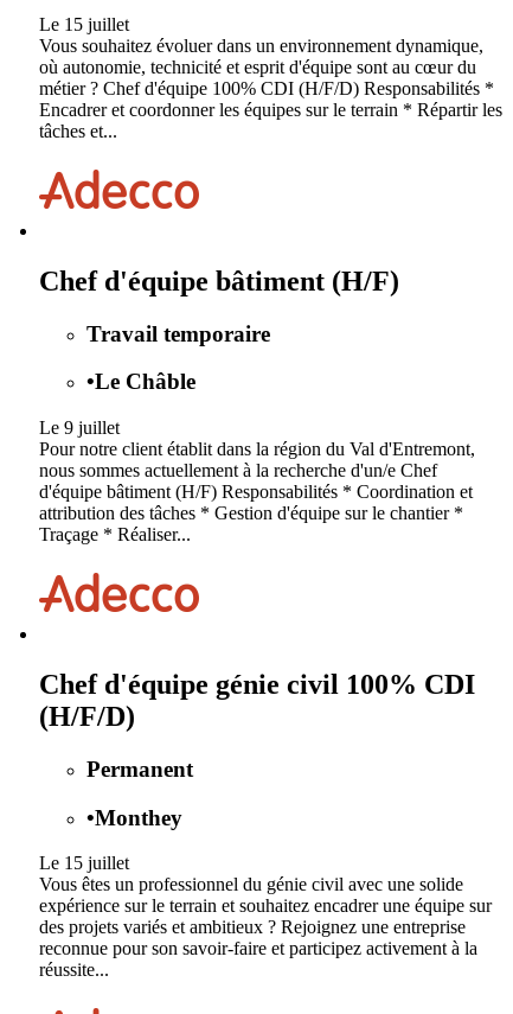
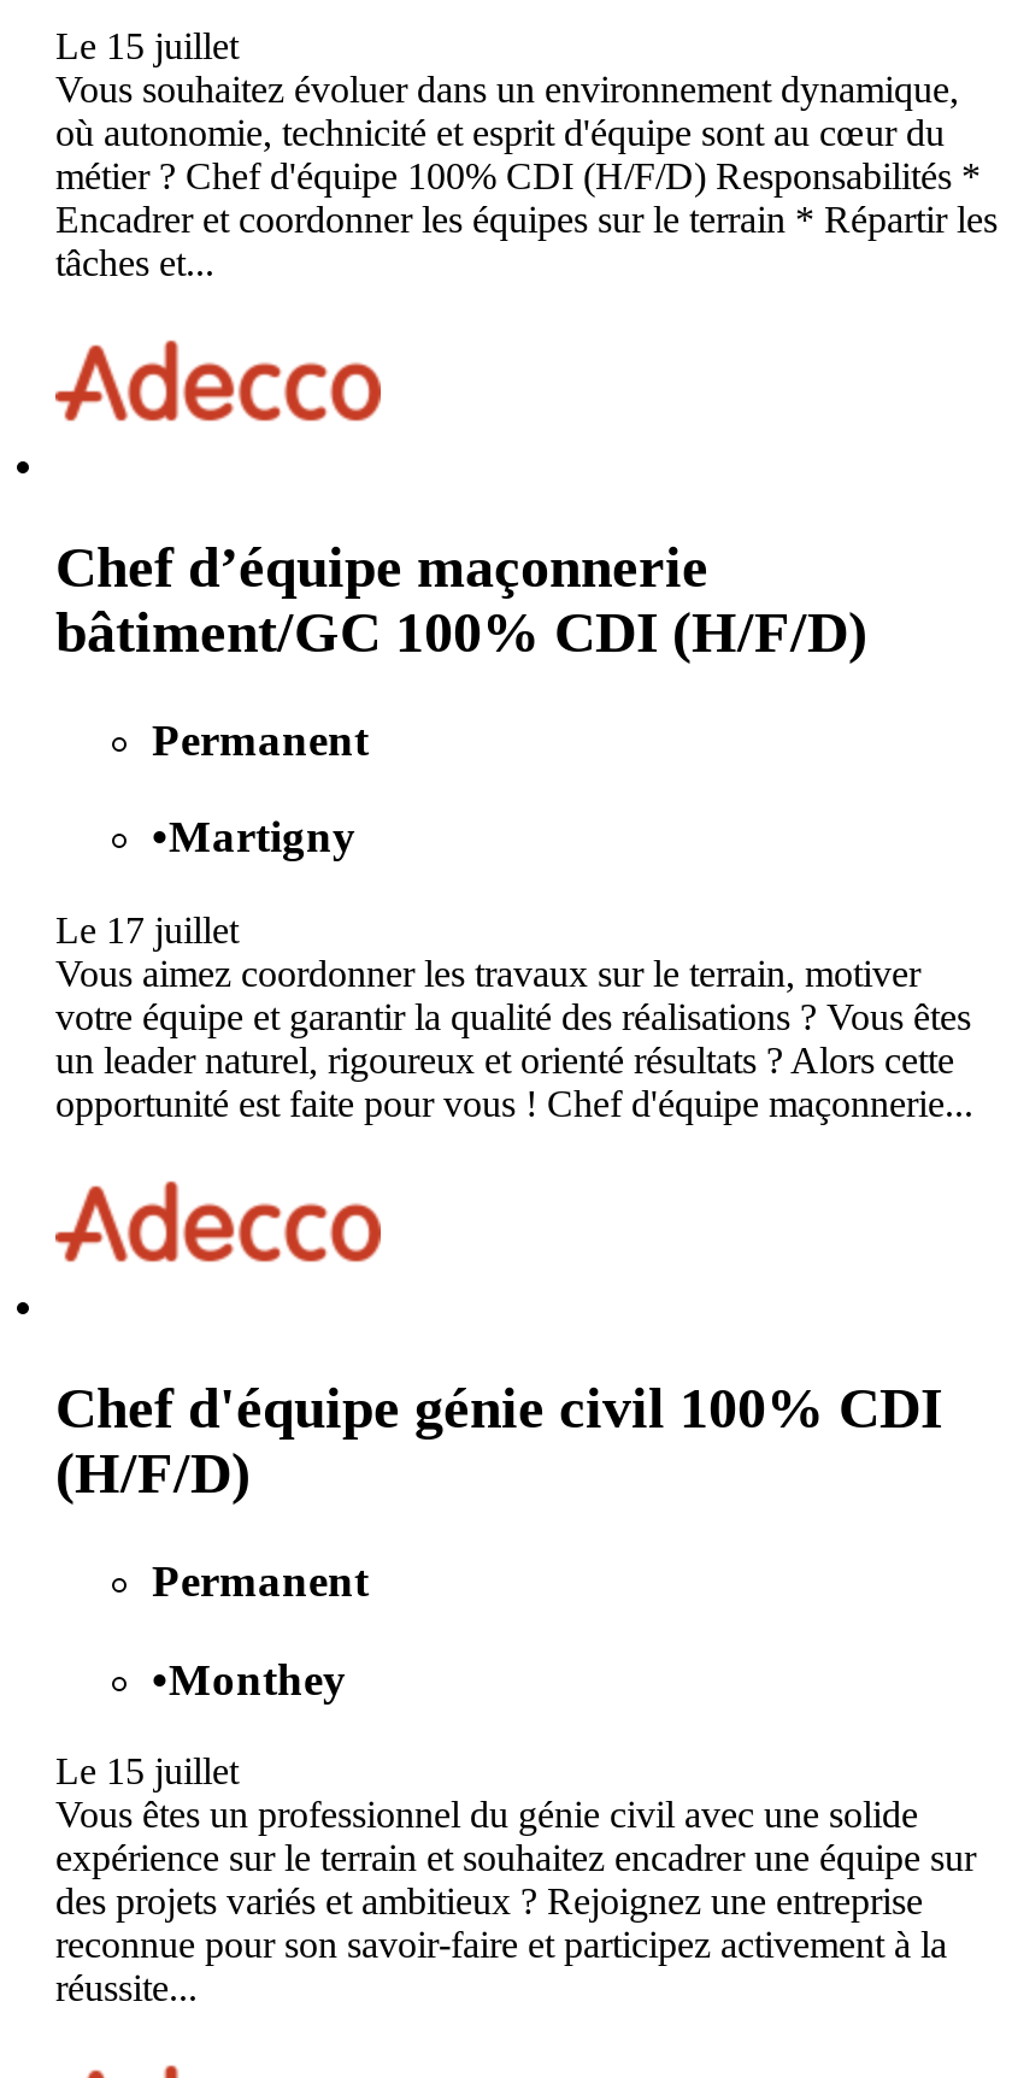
- Chef d'équipe bâtiment (H/F)
+ Chef d’équipe maçonnerie
+ bâtiment/GC 100% CDI (H/F/D)

- Travail temporaire
+ Permanent

- •Le Châble
+ •Martigny

- Le 9 juillet
- Pour notre client établit dans la région du Val d'Entremont,
- nous sommes actuellement à la recherche d'un/e Chef
- d'équipe bâtiment (H/F) Responsabilités * Coordination et
- attribution des tâches * Gestion d'équipe sur le chantier *
- Traçage * Réaliser...
+ Le 17 juillet
+ Vous aimez coordonner les travaux sur le terrain, motiver
+ votre équipe et garantir la qualité des réalisations ? Vous êtes
+ un leader naturel, rigoureux et orienté résultats ? Alors cette
+ opportunité est faite pour vous ! Chef d'équipe maçonnerie...
